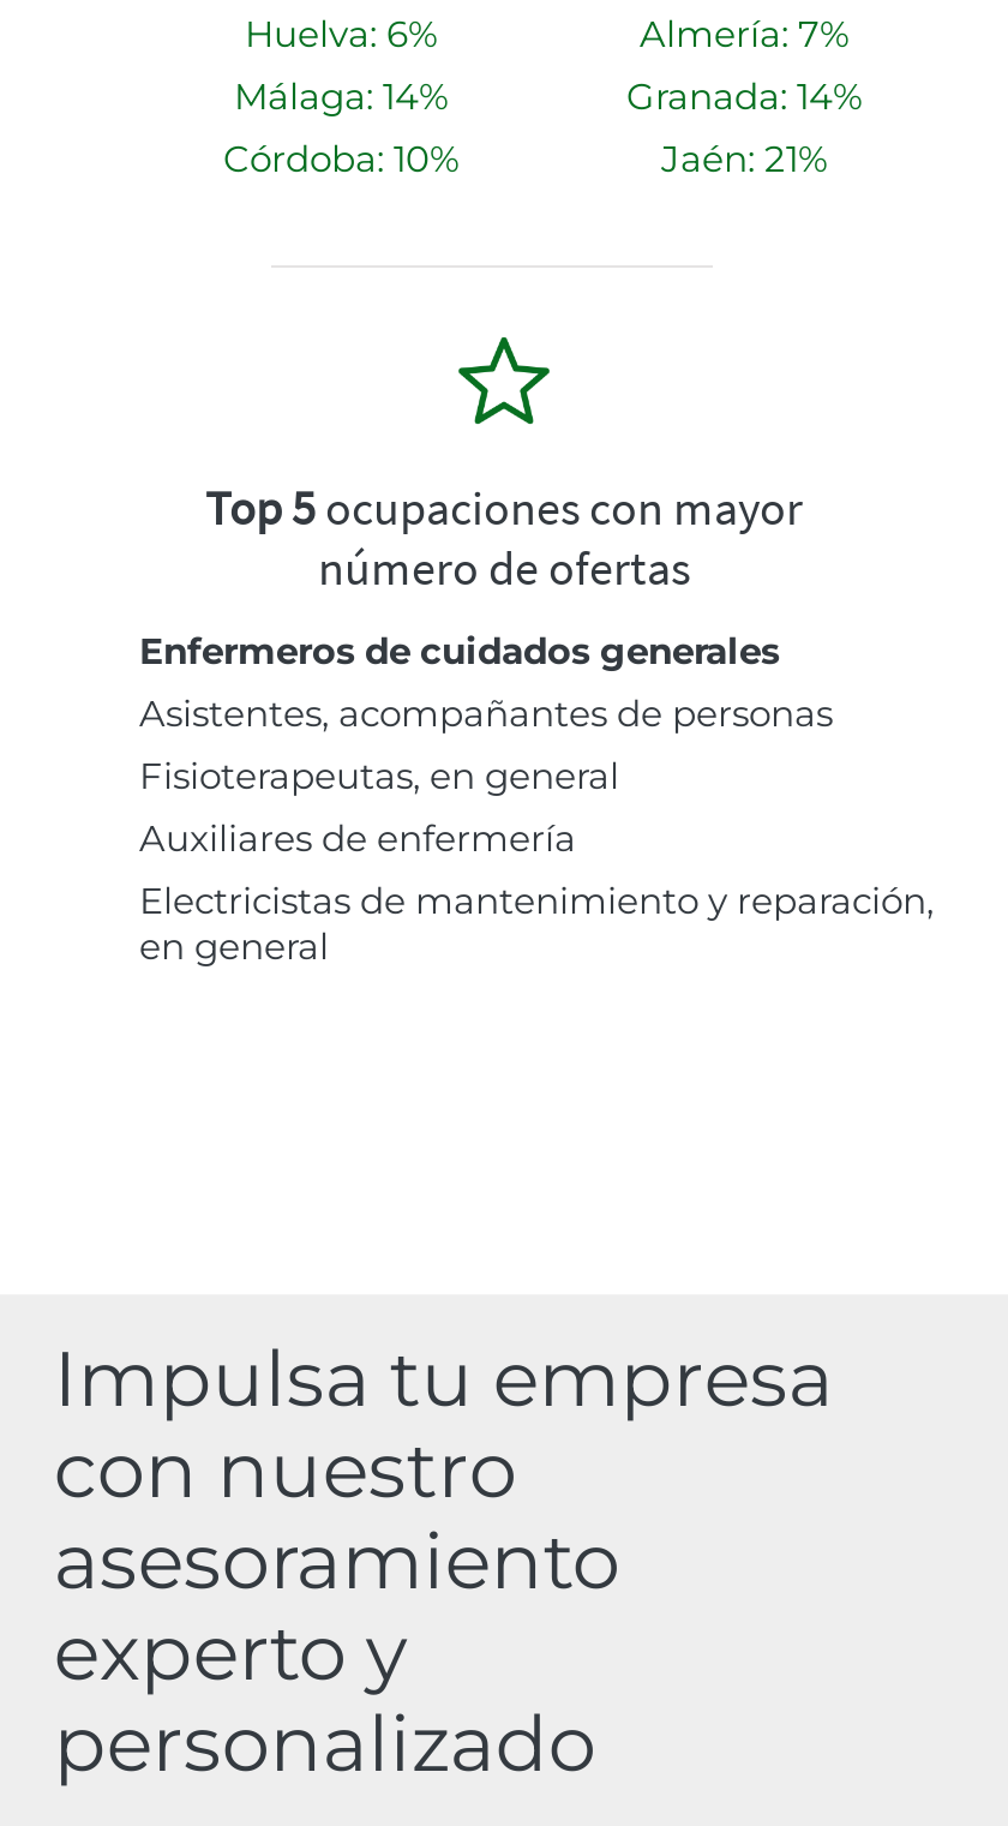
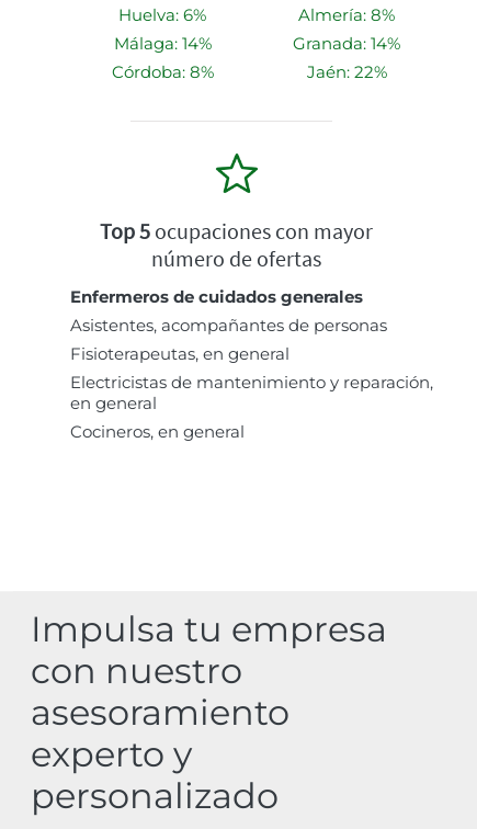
- Almería: 7%
+ Almería: 8%

- Córdoba: 10%
+ Córdoba: 8%

- Jaén: 21%
+ Jaén: 22%

- Auxiliares de enfermería

moved up: Electricistas de mantenimiento y reparación, | en general

+ Cocineros, en general
